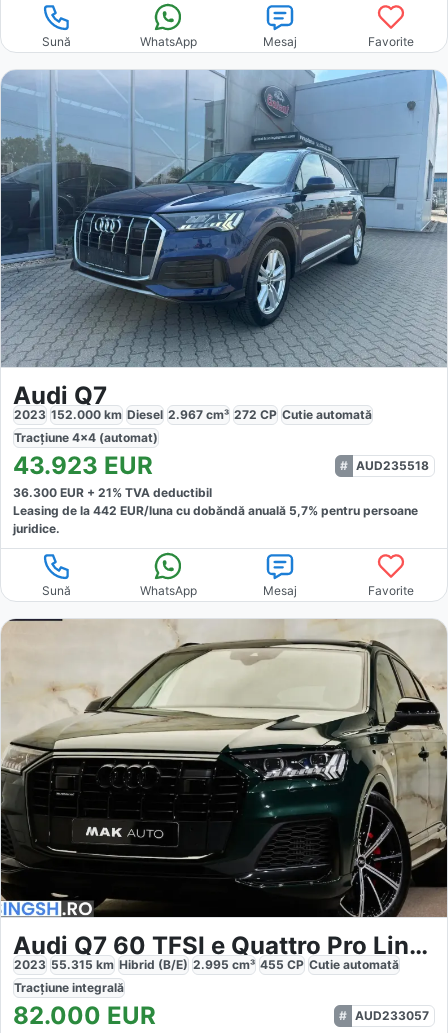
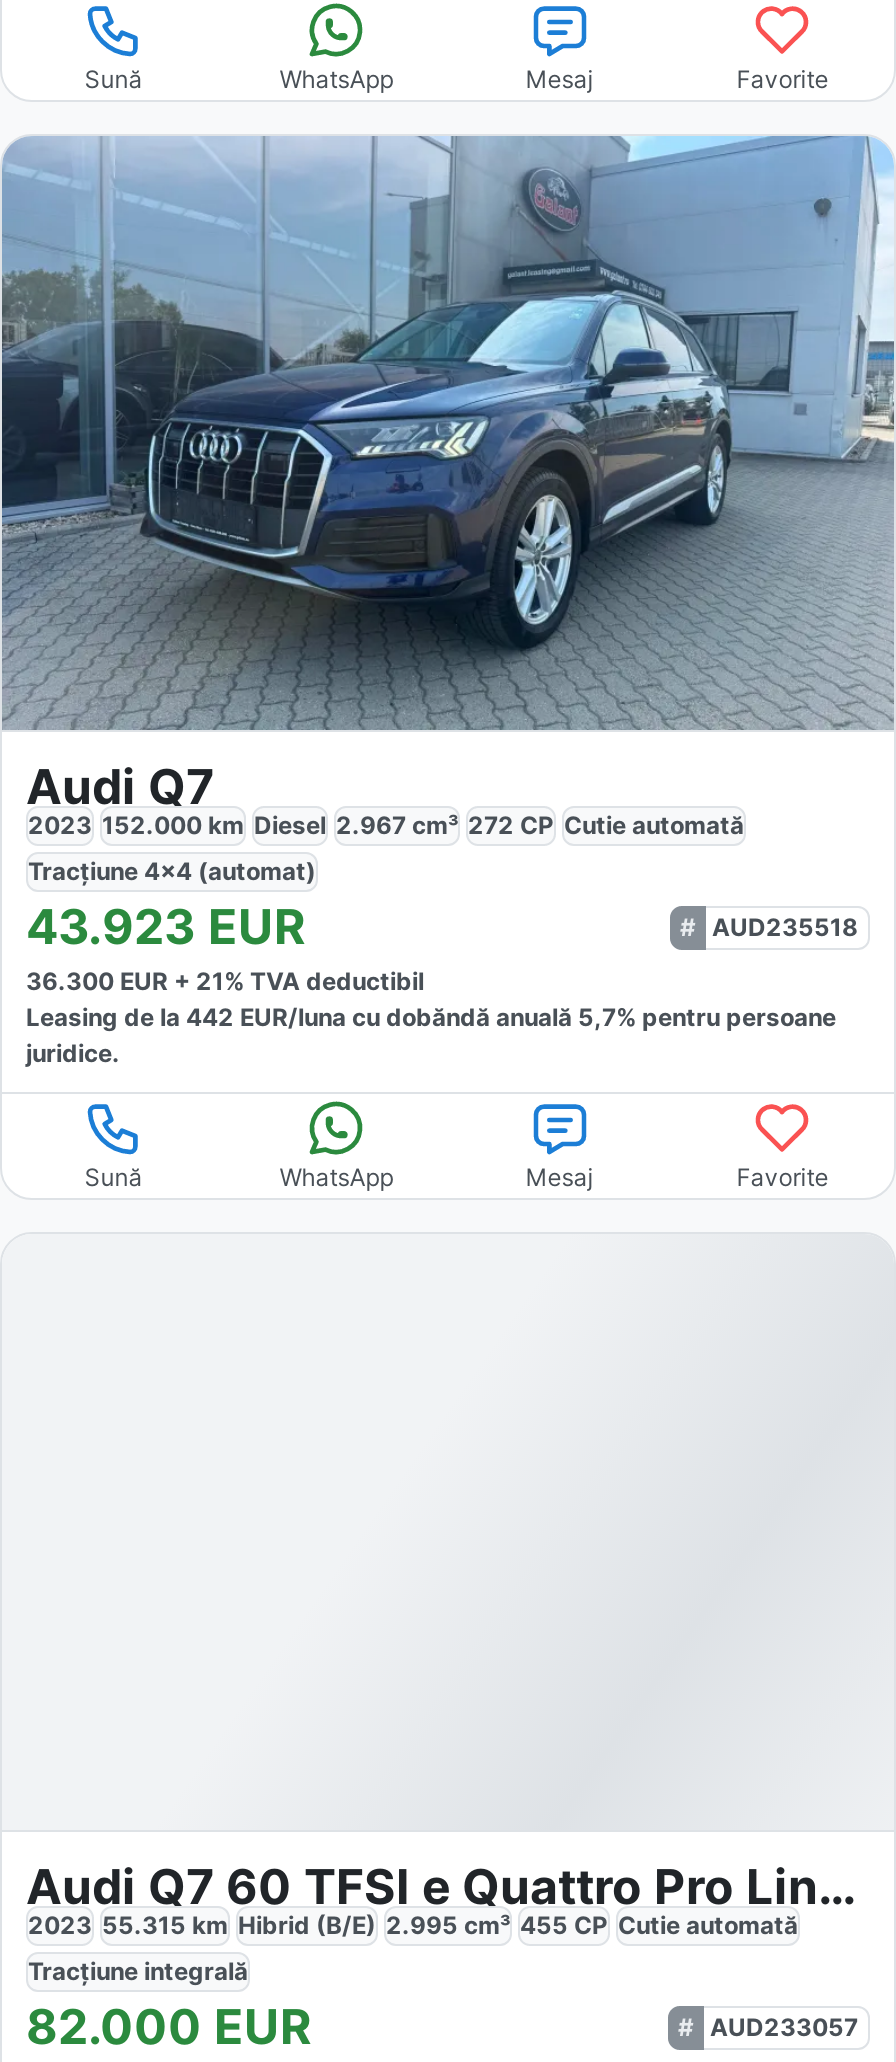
- [image]
